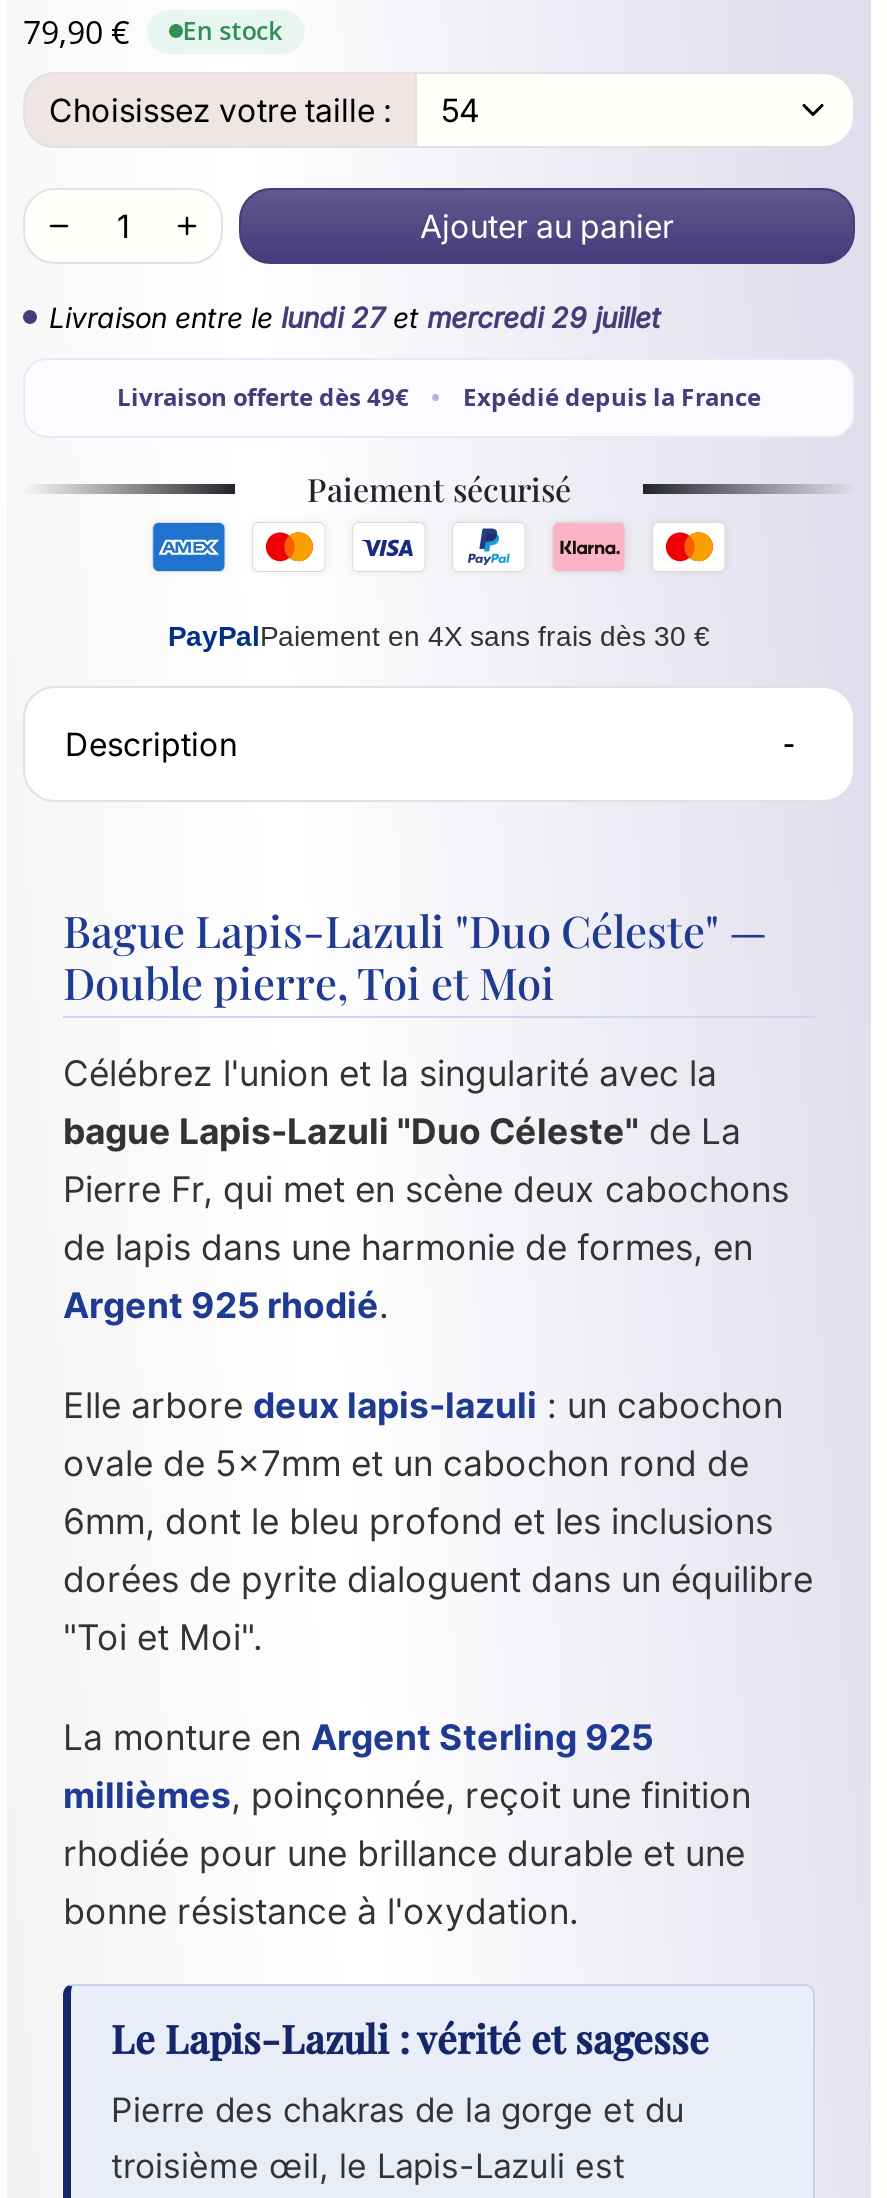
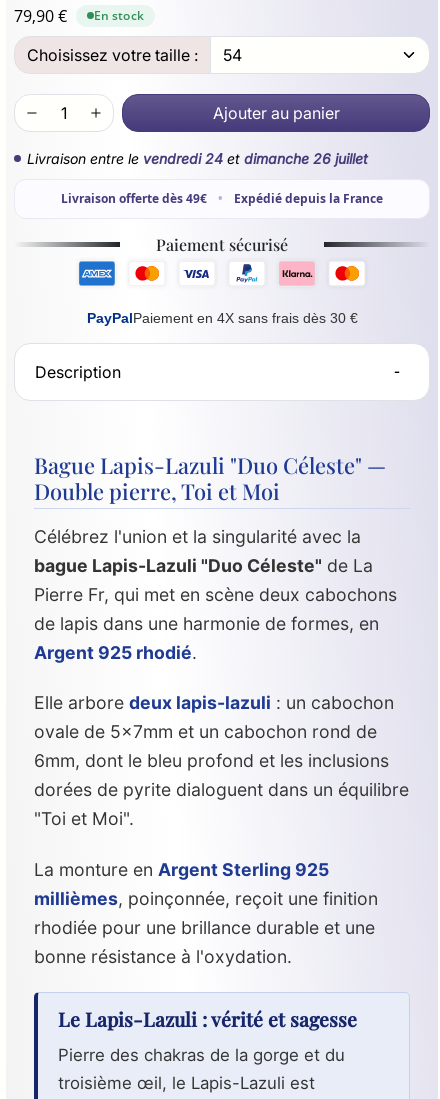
- Livraison entre le lundi 27 et mercredi 29 juillet
+ Livraison entre le vendredi 24 et dimanche 26 juillet
